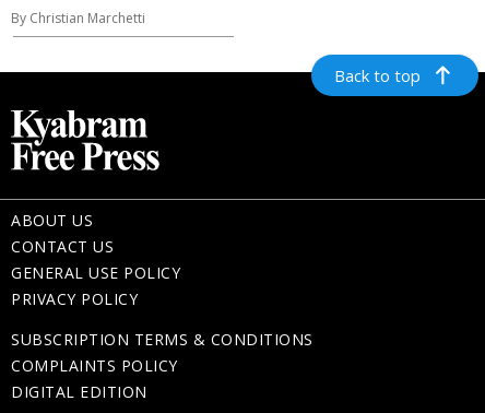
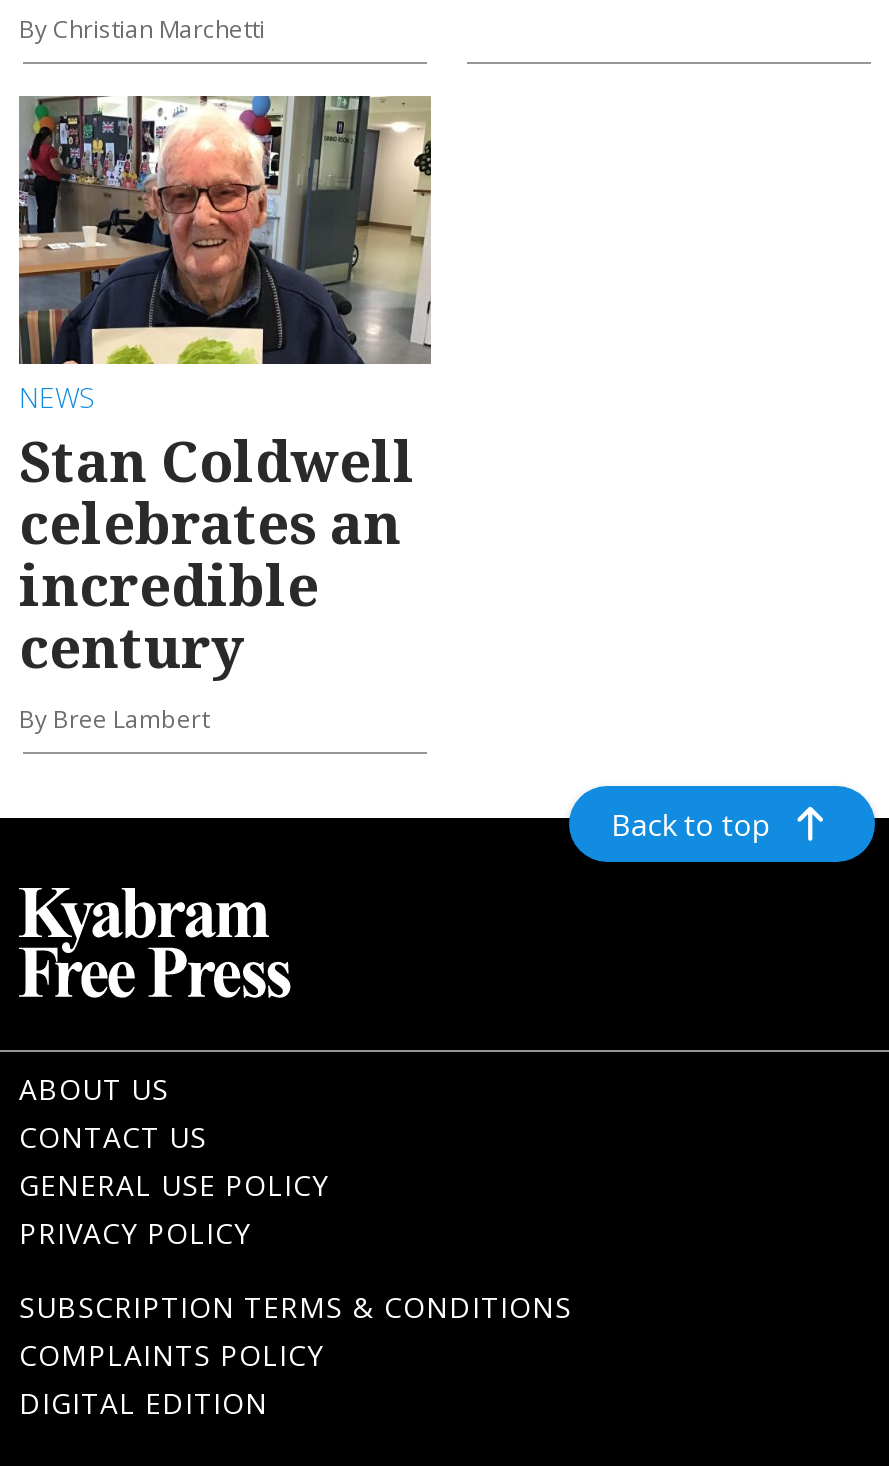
+ [image]
+ NEWS
+ Stan Coldwell
+ celebrates an
+ incredible
+ century
+ By Bree Lambert
